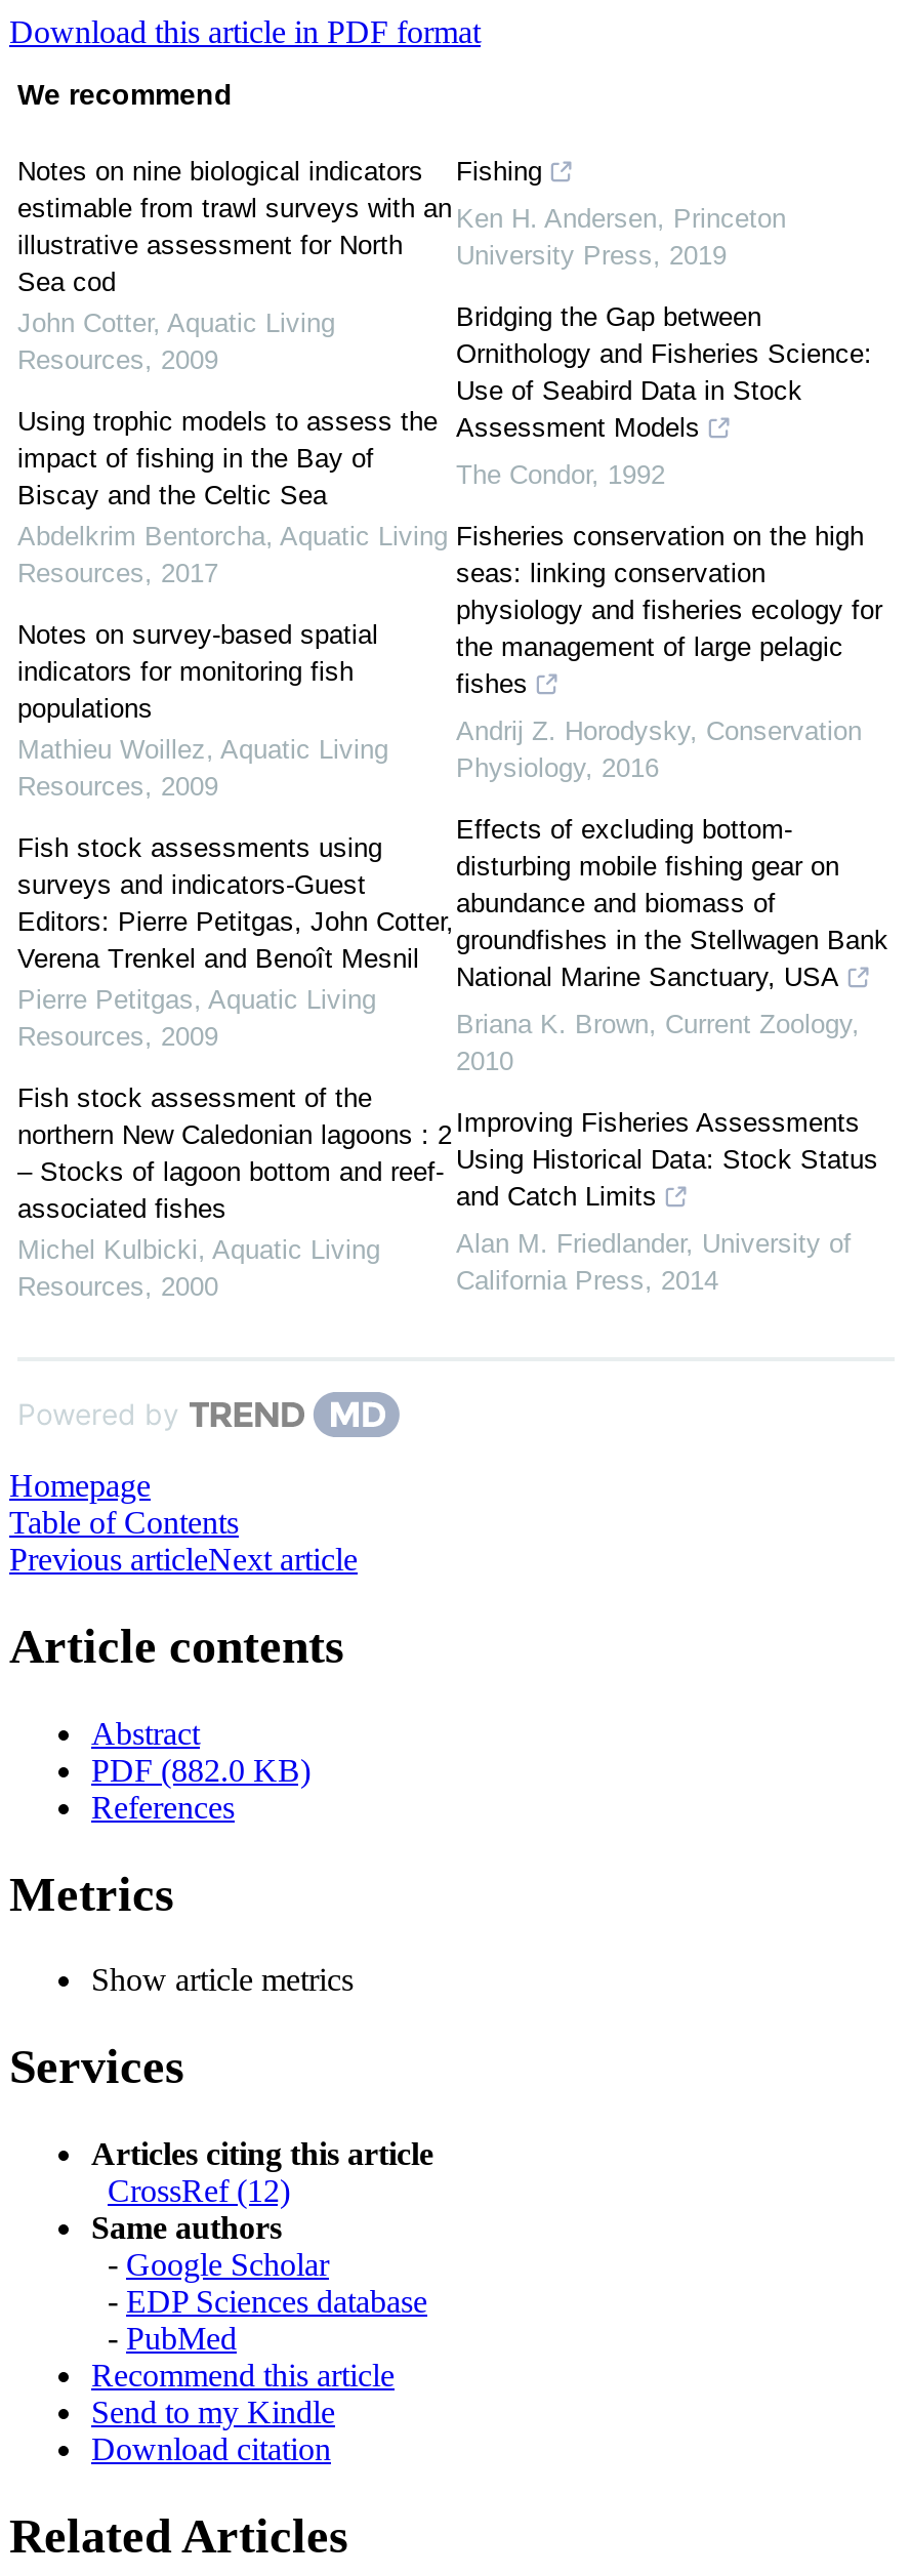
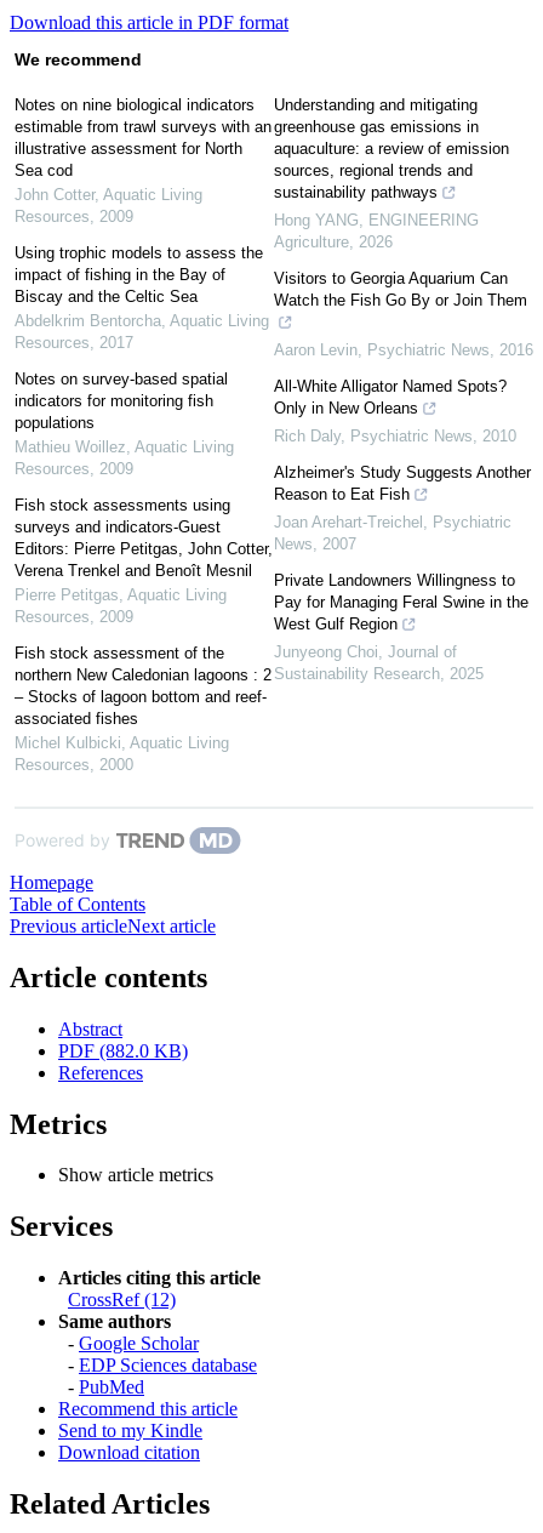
- Fishing
+ Understanding and mitigating
+ greenhouse gas emissions in
+ aquaculture: a review of emission
+ sources, regional trends and
+ sustainability pathways

- Ken H. Andersen, Princeton
- University Press, 2019
+ Hong YANG, ENGINEERING
+ Agriculture, 2026

- Bridging the Gap between
- Ornithology and Fisheries Science:
- Use of Seabird Data in Stock
- Assessment Models
+ Visitors to Georgia Aquarium Can
+ Watch the Fish Go By or Join Them

- The Condor, 1992
+ Aaron Levin, Psychiatric News, 2016

- Fisheries conservation on the high
- seas: linking conservation
- physiology and fisheries ecology for
- the management of large pelagic
- fishes
+ All-White Alligator Named Spots?
+ Only in New Orleans

- Andrij Z. Horodysky, Conservation
- Physiology, 2016
+ Rich Daly, Psychiatric News, 2010

- Effects of excluding bottom-
- disturbing mobile fishing gear on
- abundance and biomass of
- groundfishes in the Stellwagen Bank
- National Marine Sanctuary, USA
+ Alzheimer's Study Suggests Another
+ Reason to Eat Fish

- Briana K. Brown, Current Zoology,
- 2010
+ Joan Arehart-Treichel, Psychiatric
+ News, 2007

- Improving Fisheries Assessments
- Using Historical Data: Stock Status
- and Catch Limits
+ Private Landowners Willingness to
+ Pay for Managing Feral Swine in the
+ West Gulf Region

- Alan M. Friedlander, University of
- California Press, 2014
+ Junyeong Choi, Journal of
+ Sustainability Research, 2025
